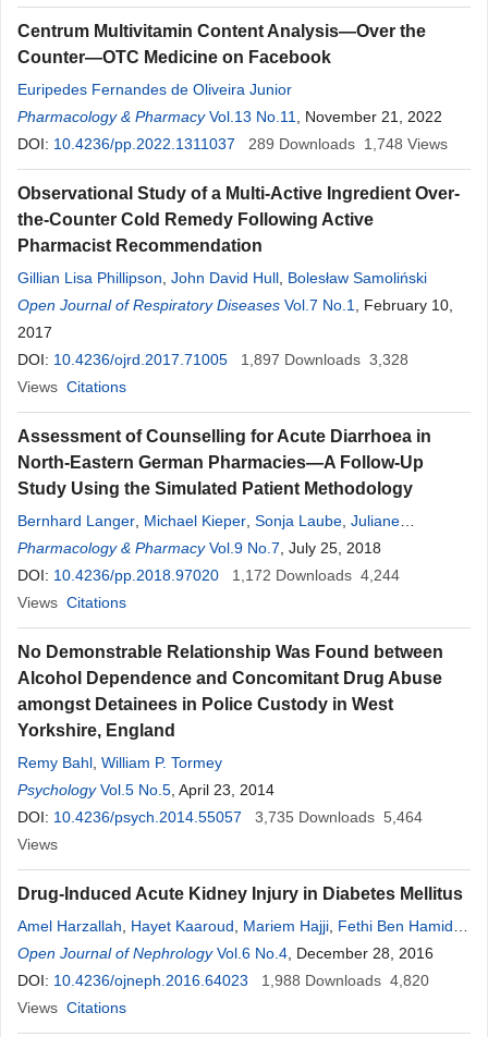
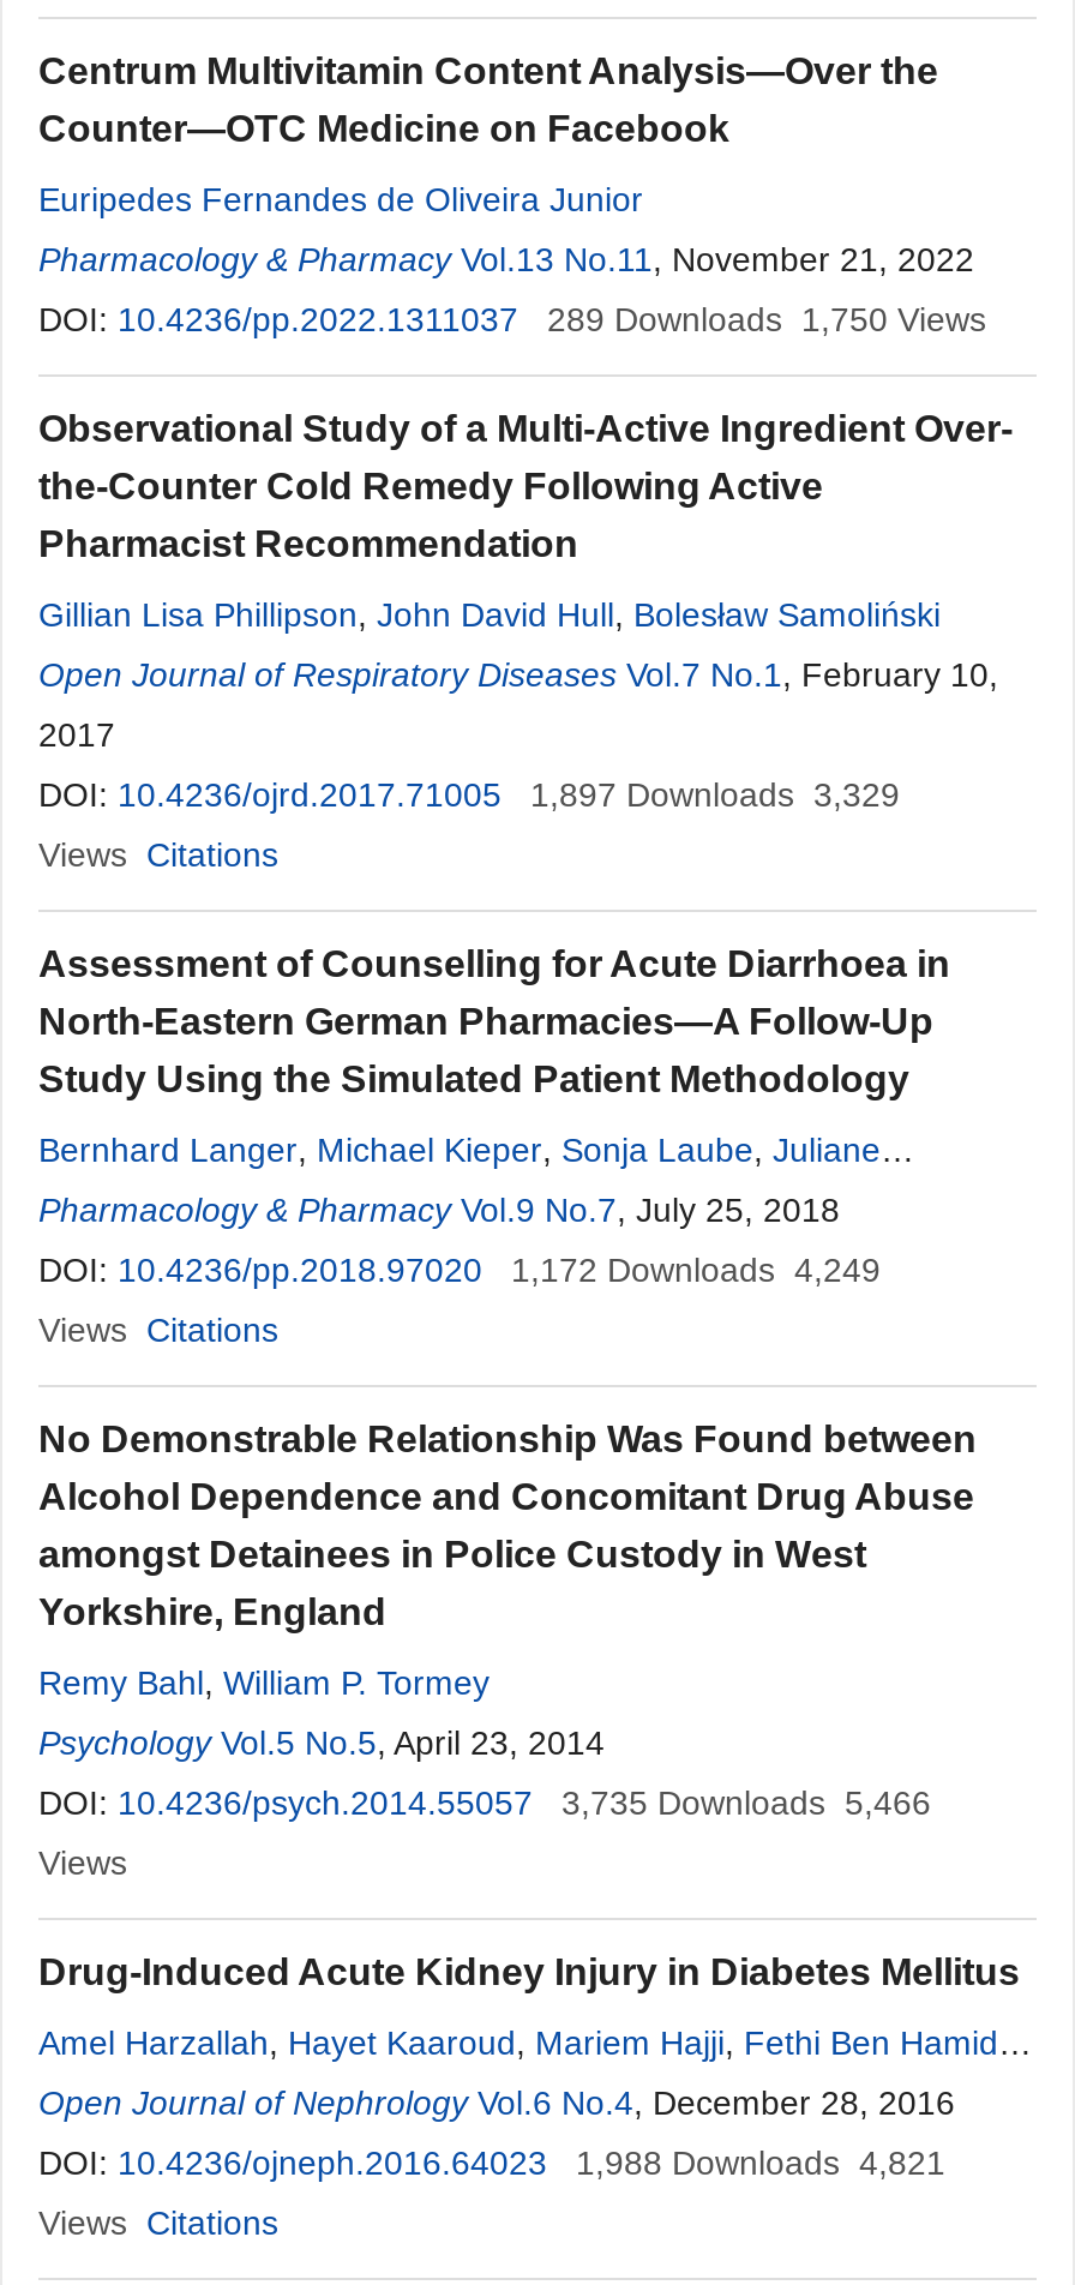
- 289 Downloads 1,748 Views
+ 289 Downloads 1,750 Views

- DOI: 10.4236/ojrd.2017.71005 1,897 Downloads 3,328
+ DOI: 10.4236/ojrd.2017.71005 1,897 Downloads 3,329

- DOI: 10.4236/pp.2018.97020 1,172 Downloads 4,244
+ DOI: 10.4236/pp.2018.97020 1,172 Downloads 4,249

- DOI: 10.4236/psych.2014.55057 3,735 Downloads 5,464
+ DOI: 10.4236/psych.2014.55057 3,735 Downloads 5,466

- DOI: 10.4236/ojneph.2016.64023 1,988 Downloads 4,820
+ DOI: 10.4236/ojneph.2016.64023 1,988 Downloads 4,821
